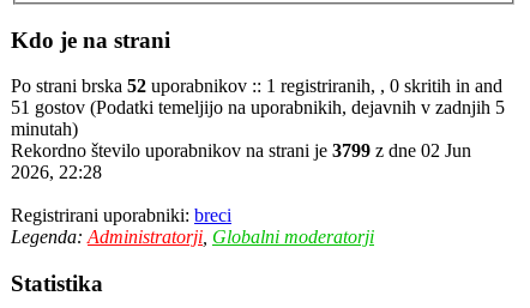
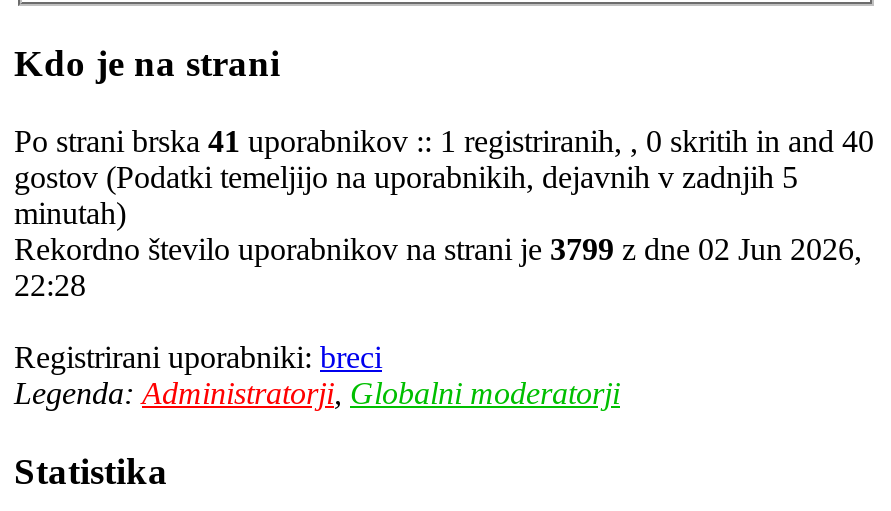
- Po strani brska 52 uporabnikov :: 1 registriranih, , 0 skritih in and
- 51 gostov (Podatki temeljijo na uporabnikih, dejavnih v zadnjih 5
+ Po strani brska 41 uporabnikov :: 1 registriranih, , 0 skritih in and 40
+ gostov (Podatki temeljijo na uporabnikih, dejavnih v zadnjih 5
